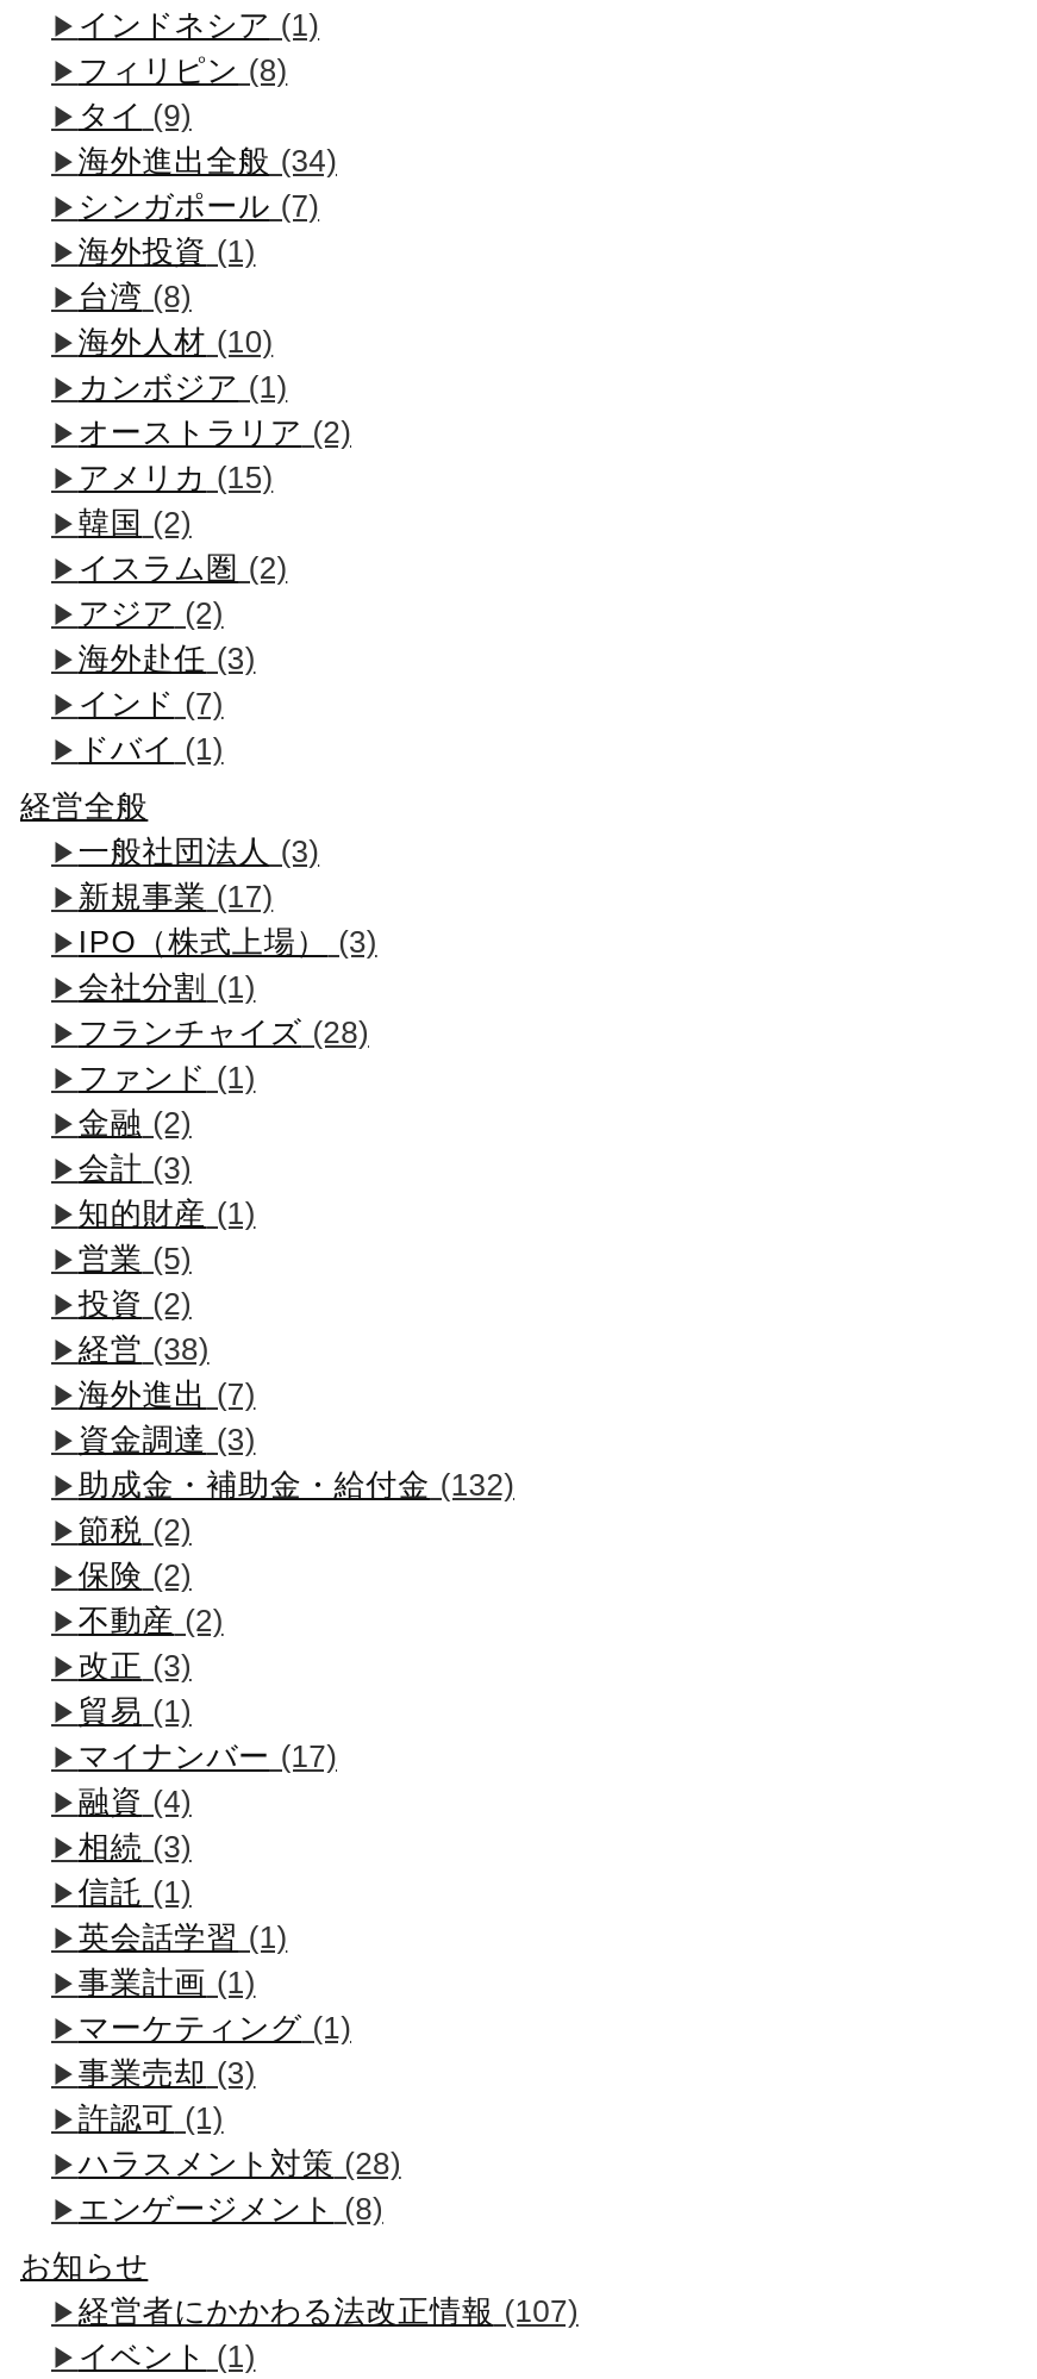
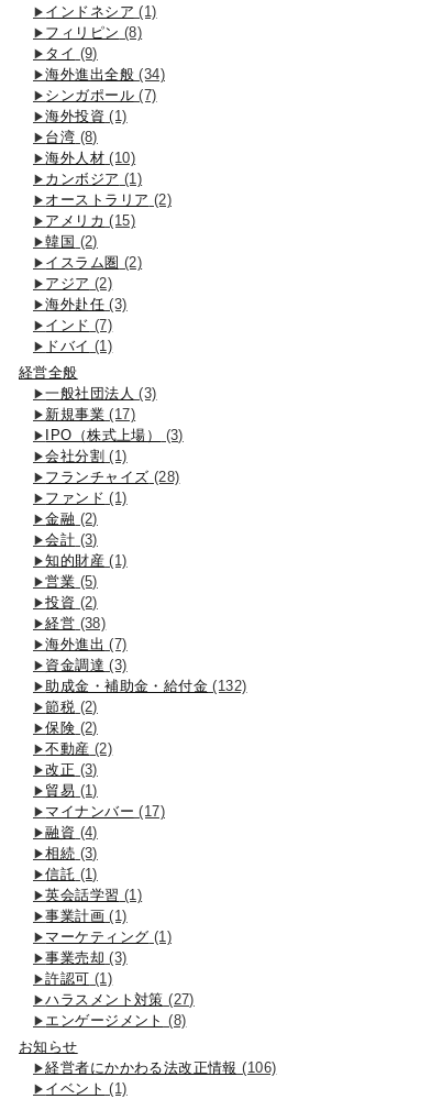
- ハラスメント対策(28)
+ ハラスメント対策(27)

- 経営者にかかわる法改正情報(107)
+ 経営者にかかわる法改正情報(106)
